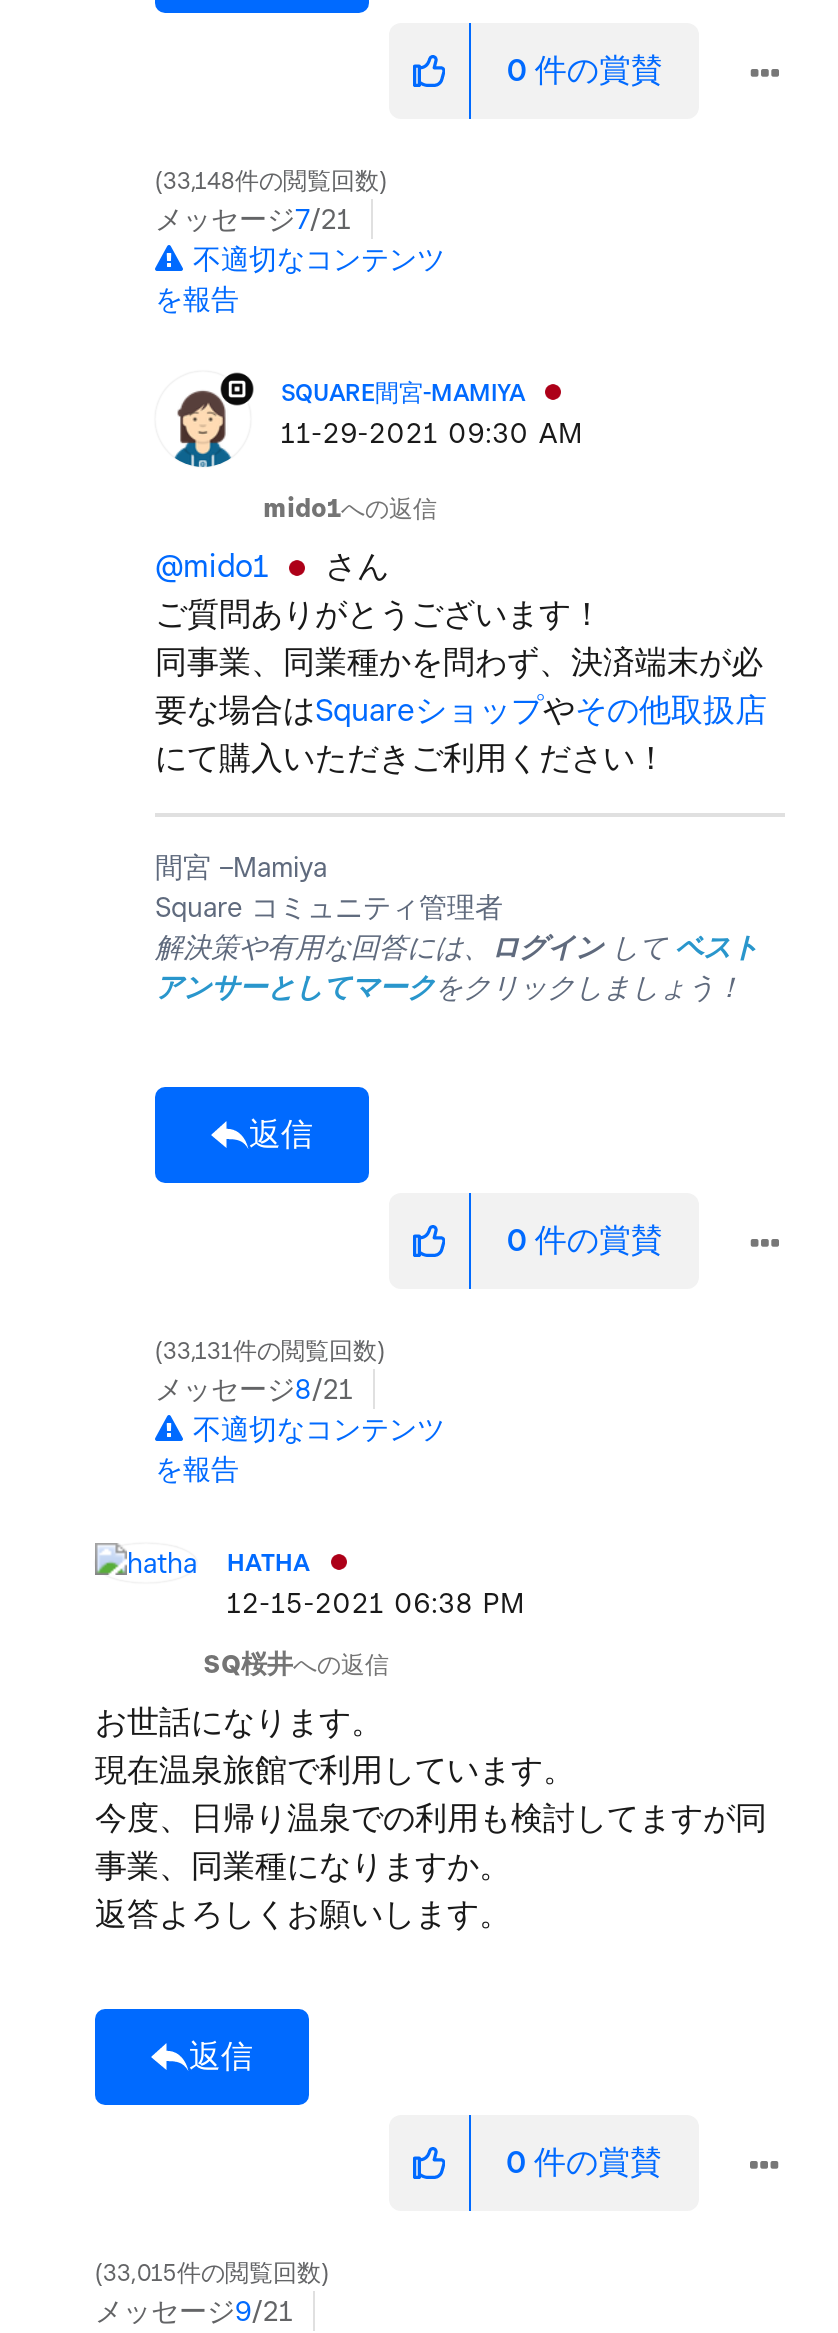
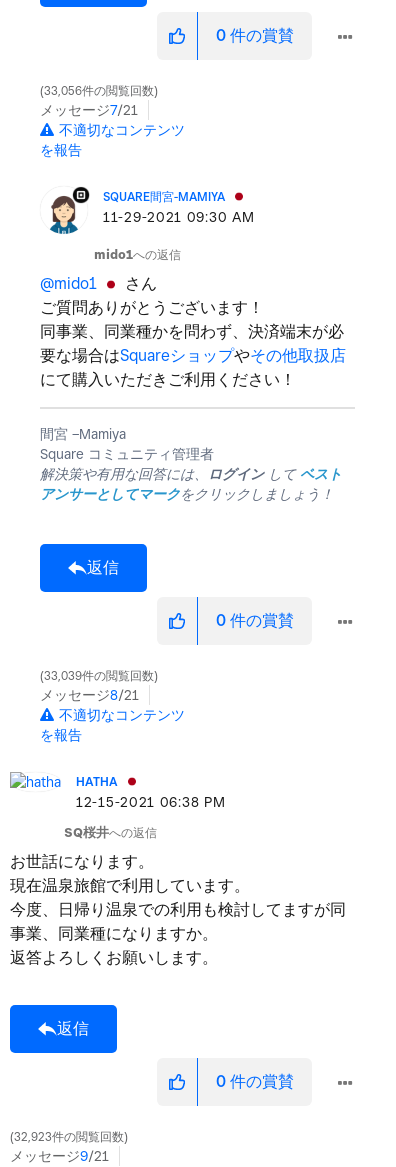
- 33,148件の閲覧回数
+ 33,056件の閲覧回数

- 33,131件の閲覧回数
+ 33,039件の閲覧回数

- 33,015件の閲覧回数
+ 32,923件の閲覧回数
